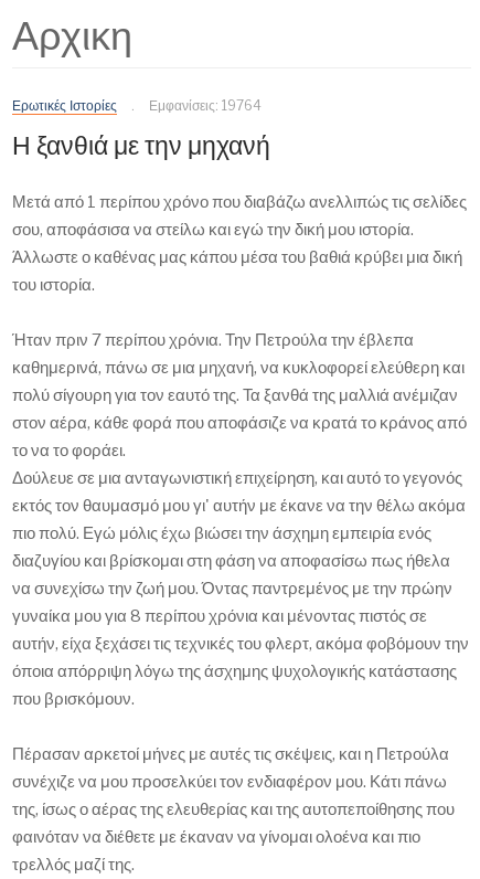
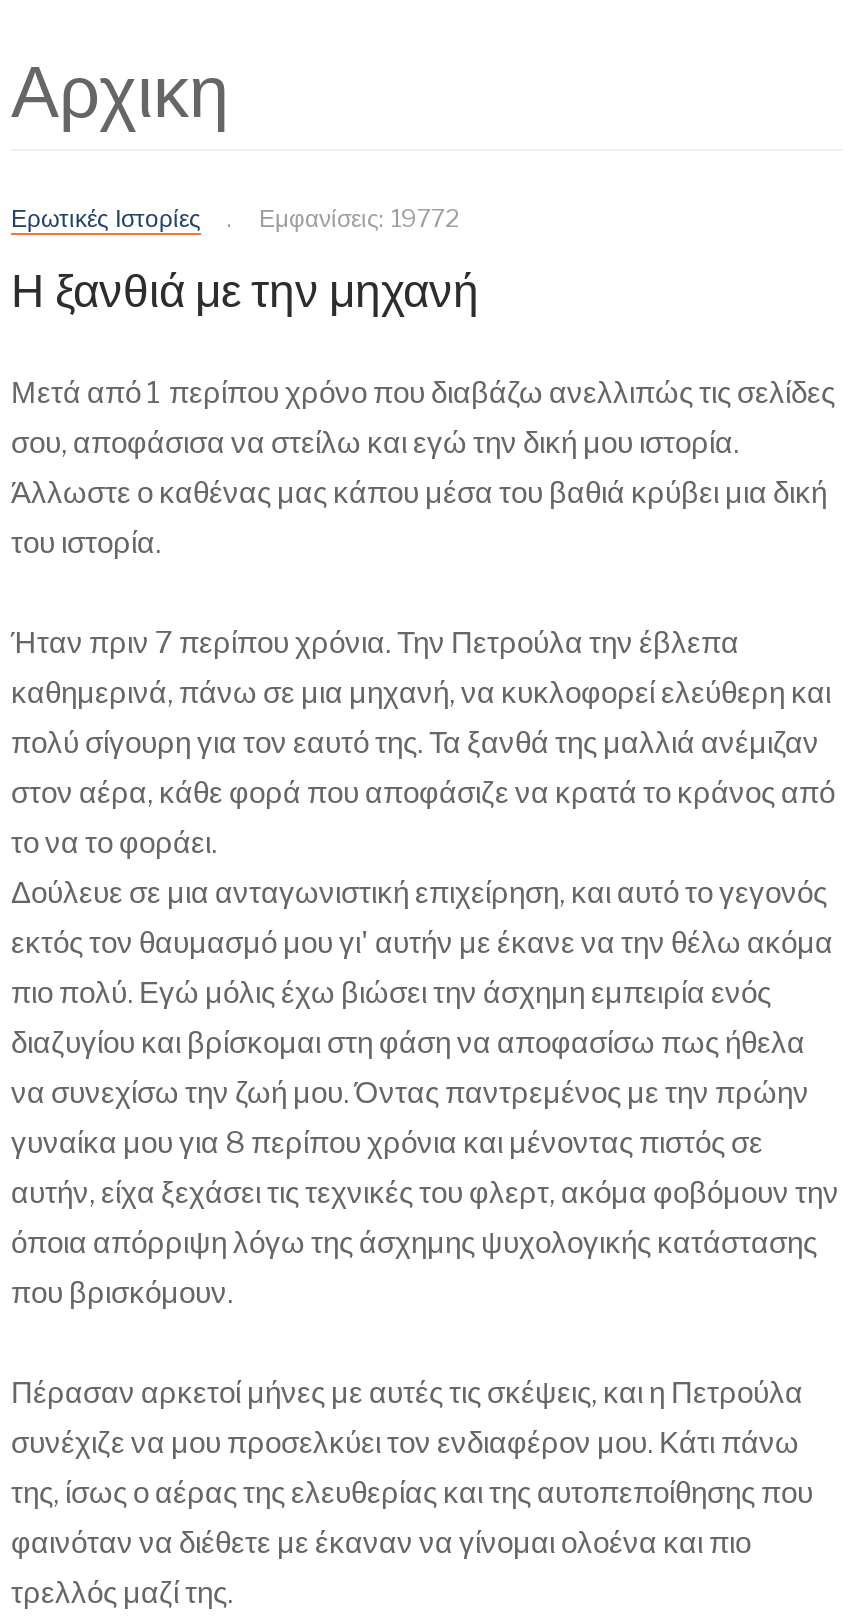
- Ερωτικές Ιστορίες Εμφανίσεις: 19764
+ Ερωτικές Ιστορίες Εμφανίσεις: 19772
